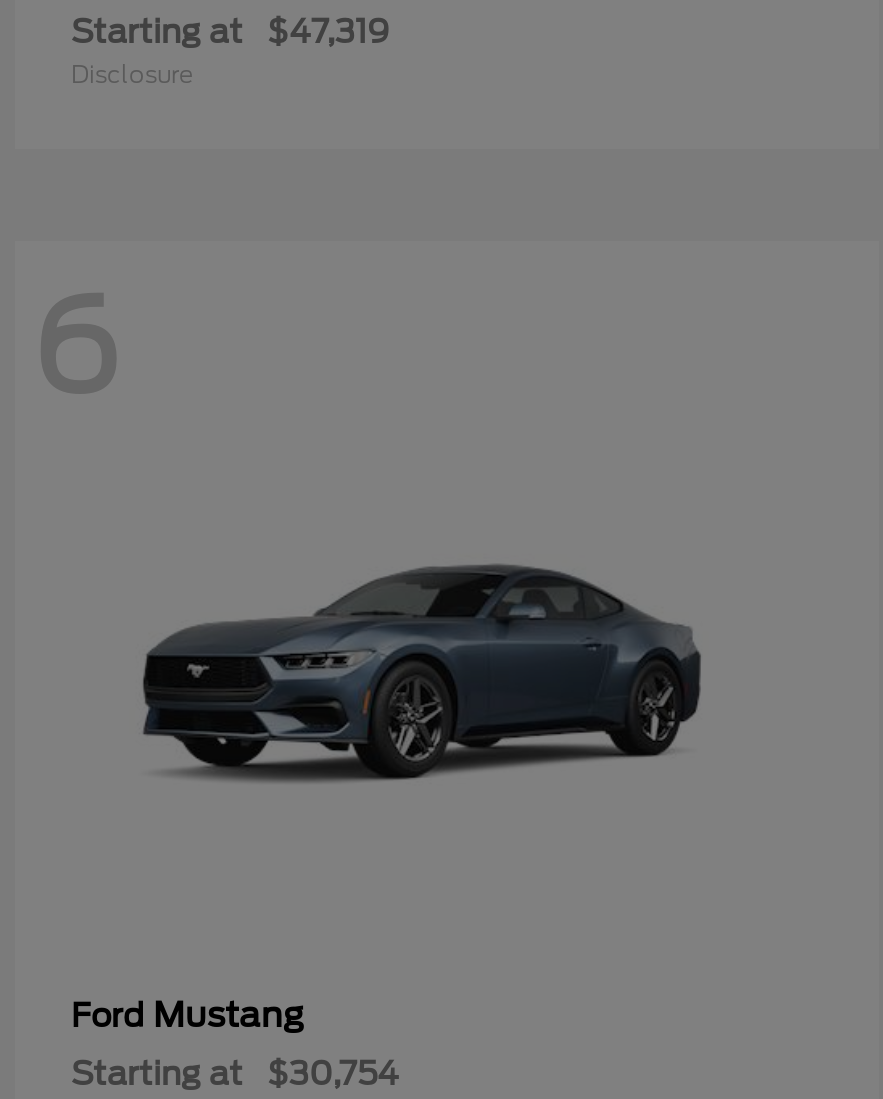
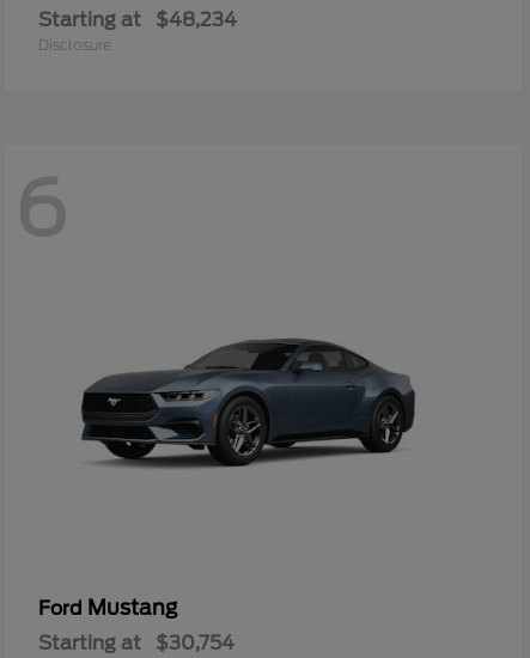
- Starting at $47,319
+ Starting at $48,234
